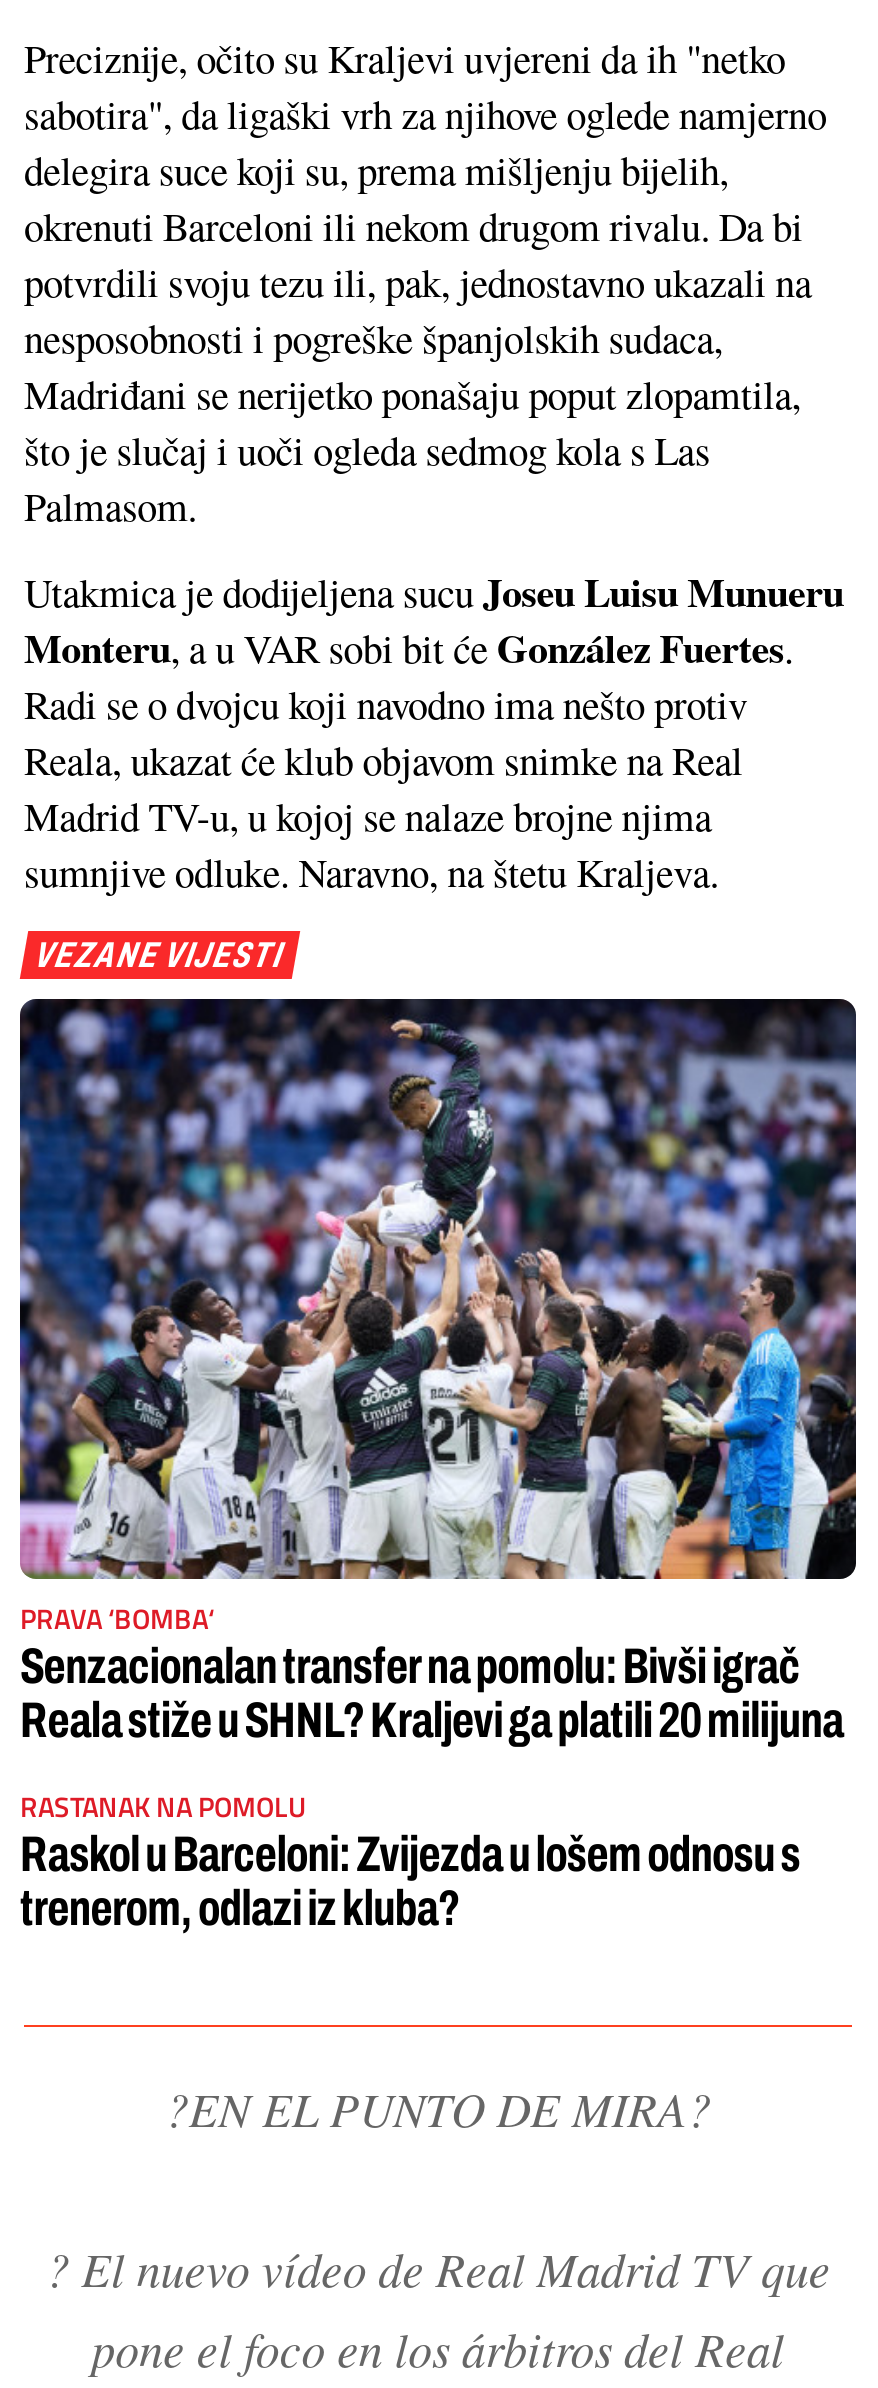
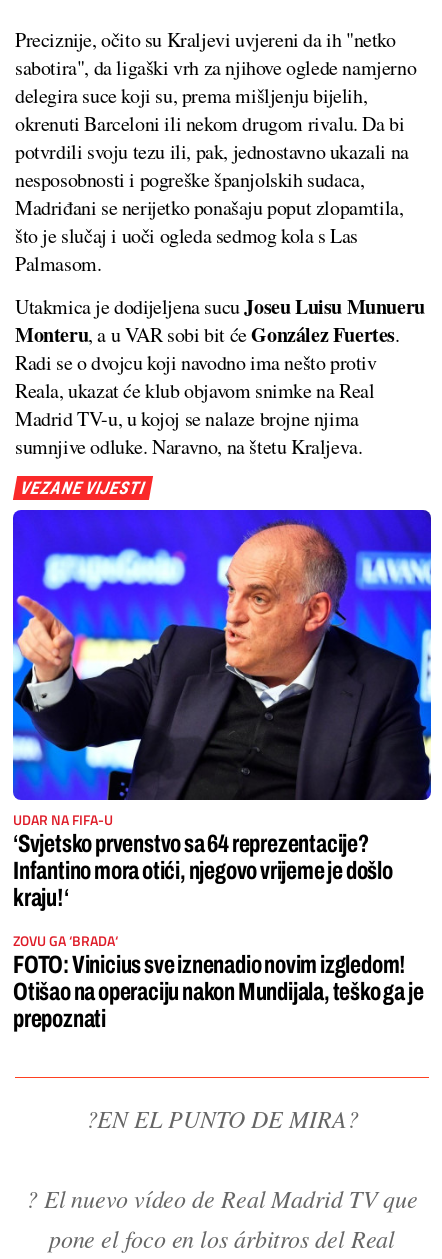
- [image]
- PRAVA ‘BOMBA‘
- Senzacionalan transfer na pomolu: Bivši igrač
- Reala stiže u SHNL? Kraljevi ga platili 20 milijuna
+ [image]
+ UDAR NA FIFA-U
+ ‘Svjetsko prvenstvo sa 64 reprezentacije?
+ Infantino mora otići, njegovo vrijeme je došlo
+ kraju!‘

- RASTANAK NA POMOLU
- Raskol u Barceloni: Zvijezda u lošem odnosu s
- trenerom, odlazi iz kluba?
+ ZOVU GA ‘BRADA‘
+ FOTO: Vinicius sve iznenadio novim izgledom!
+ Otišao na operaciju nakon Mundijala, teško ga je
+ prepoznati
